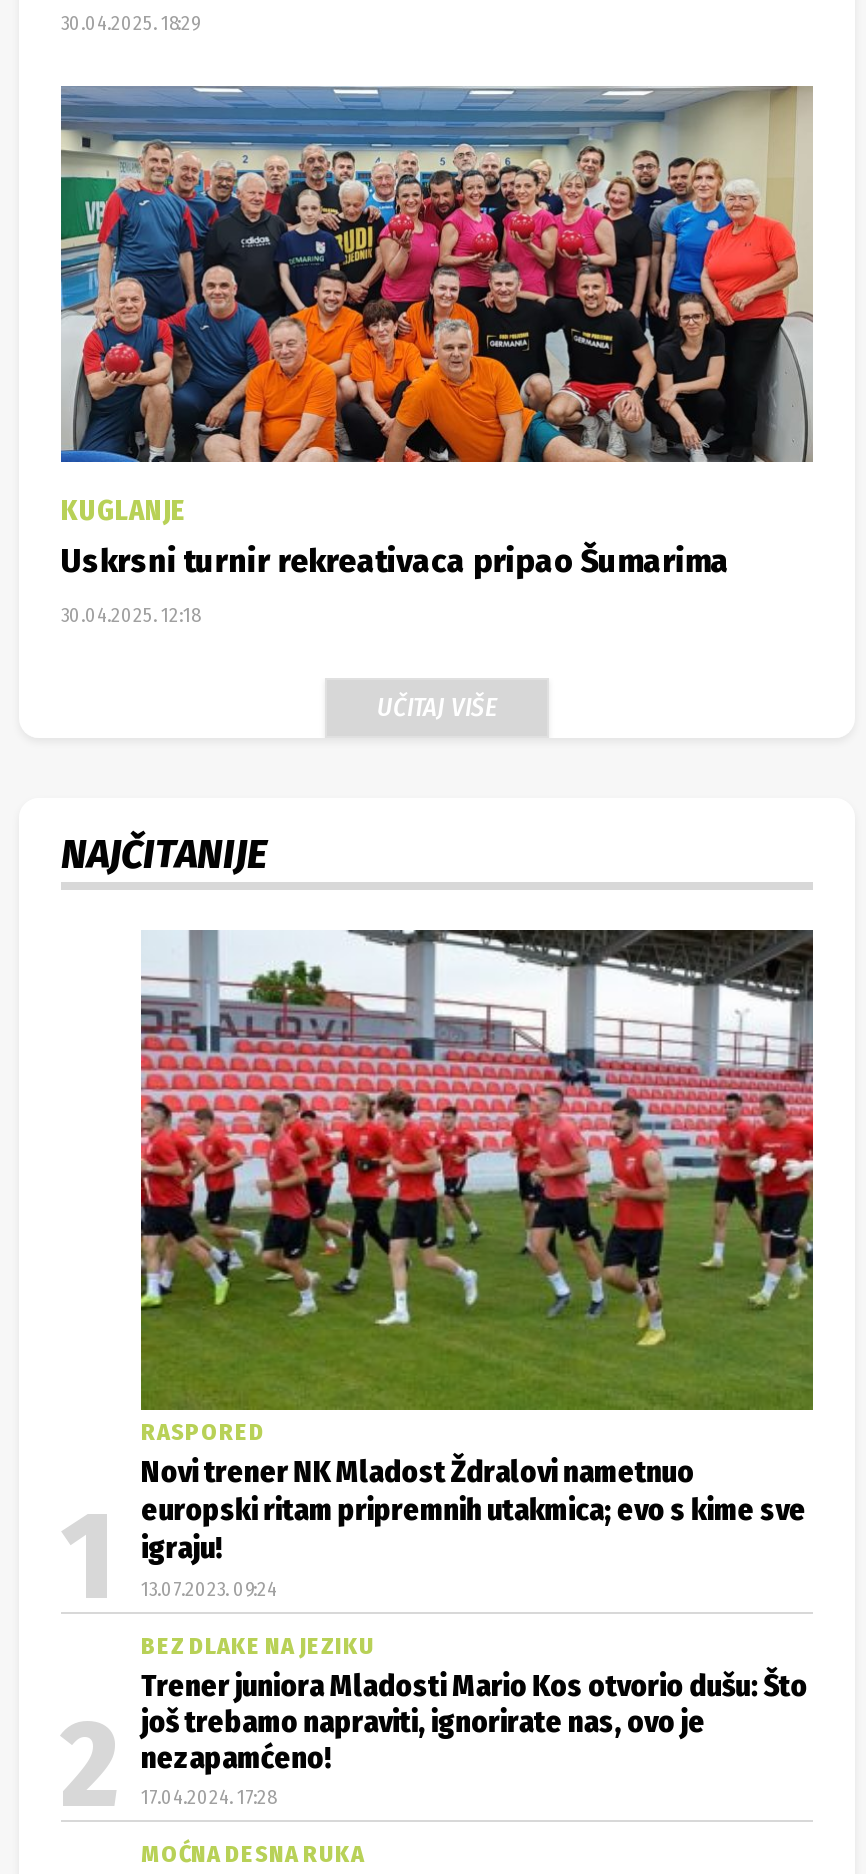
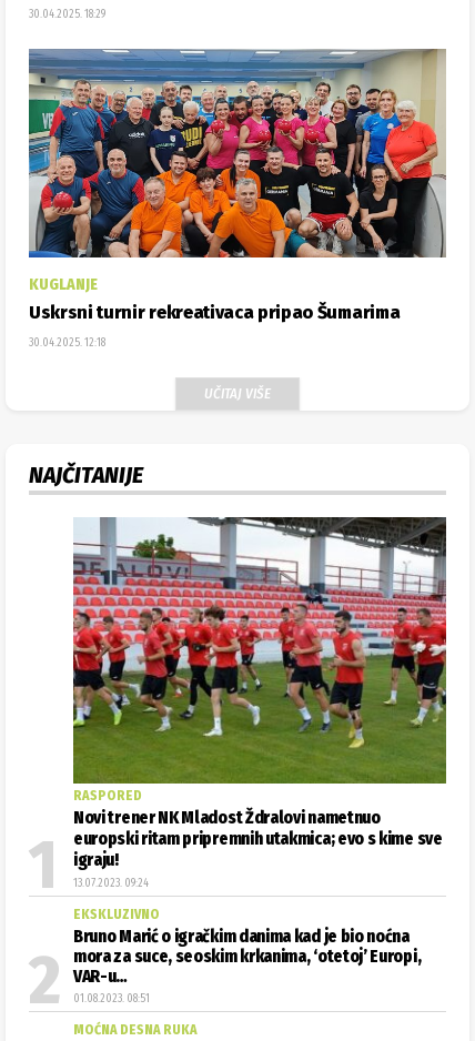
- BEZ DLAKE NA JEZIKU
- Trener juniora Mladosti Mario Kos otvorio dušu: Što
- još trebamo napraviti, ignorirate nas, ovo je
- nezapamćeno!
- 17.04.2024. 17:28
+ EKSKLUZIVNO
+ Bruno Marić o igračkim danima kad je bio noćna
+ mora za suce, seoskim krkanima, ‘otetoj’ Europi,
+ VAR-u…
+ 01.08.2023. 08:51
